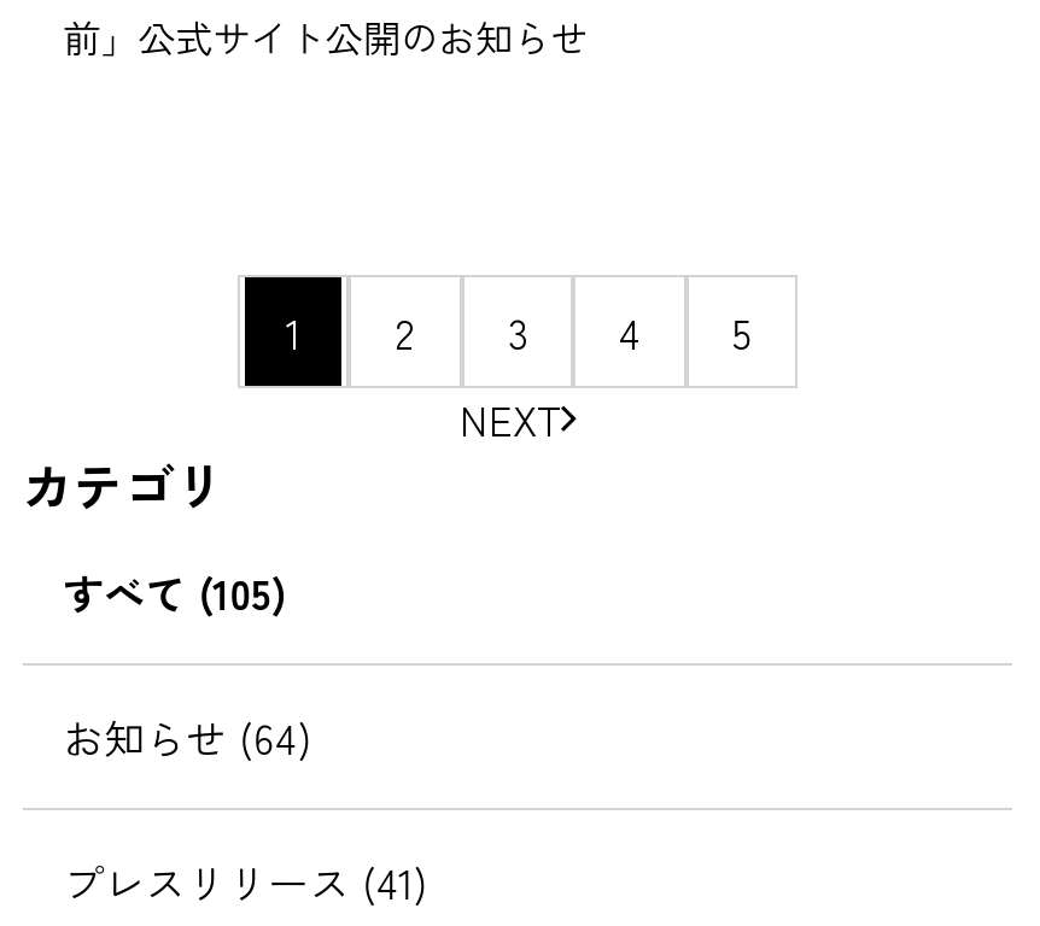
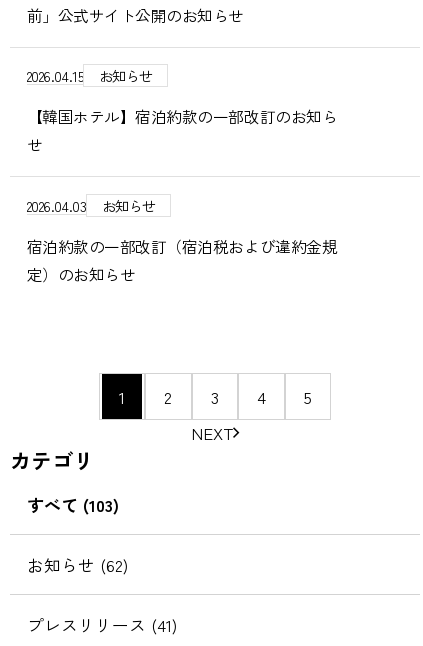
+ 2026.04.15
+ お知らせ
+ 【韓国ホテル】宿泊約款の一部改訂のお知ら
+ せ
+ 2026.04.03
+ お知らせ
+ 宿泊約款の一部改訂（宿泊税および違約金規
+ 定）のお知らせ

- すべて (105)
+ すべて (103)

- お知らせ (64)
+ お知らせ (62)
